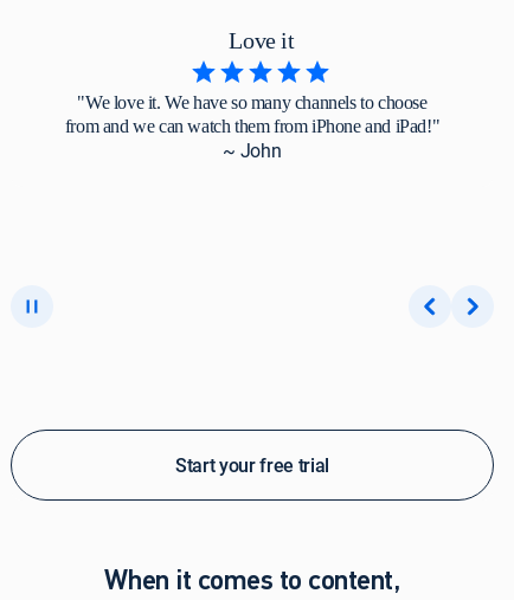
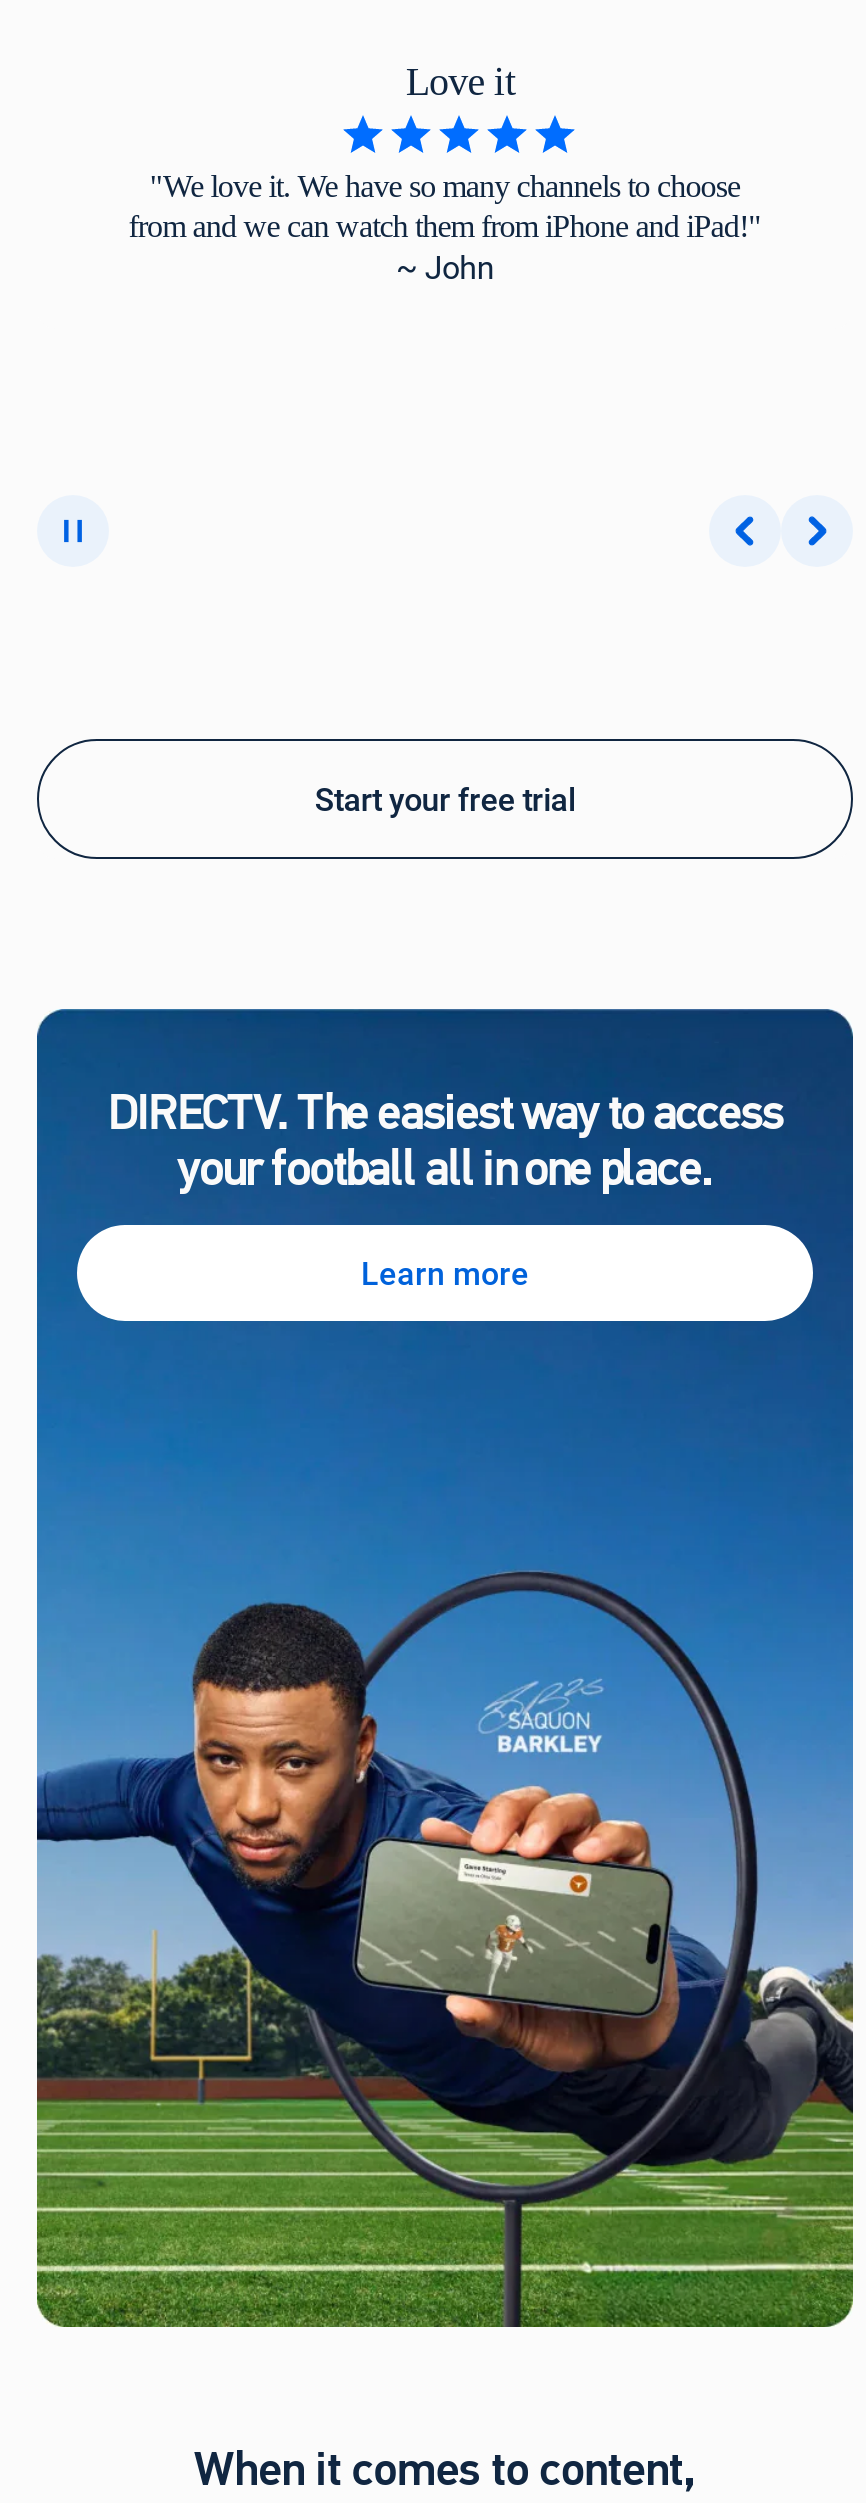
+ [image]
+ DIRECTV. The easiest way to access
+ your football all in one place.
+ Learn more
